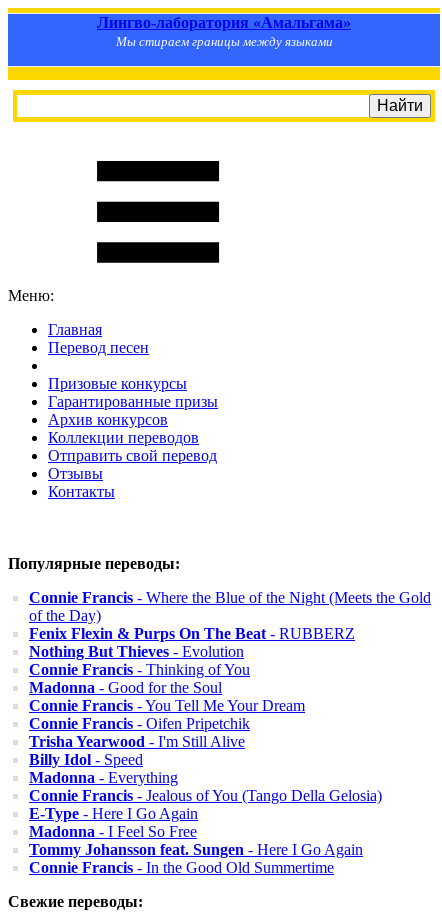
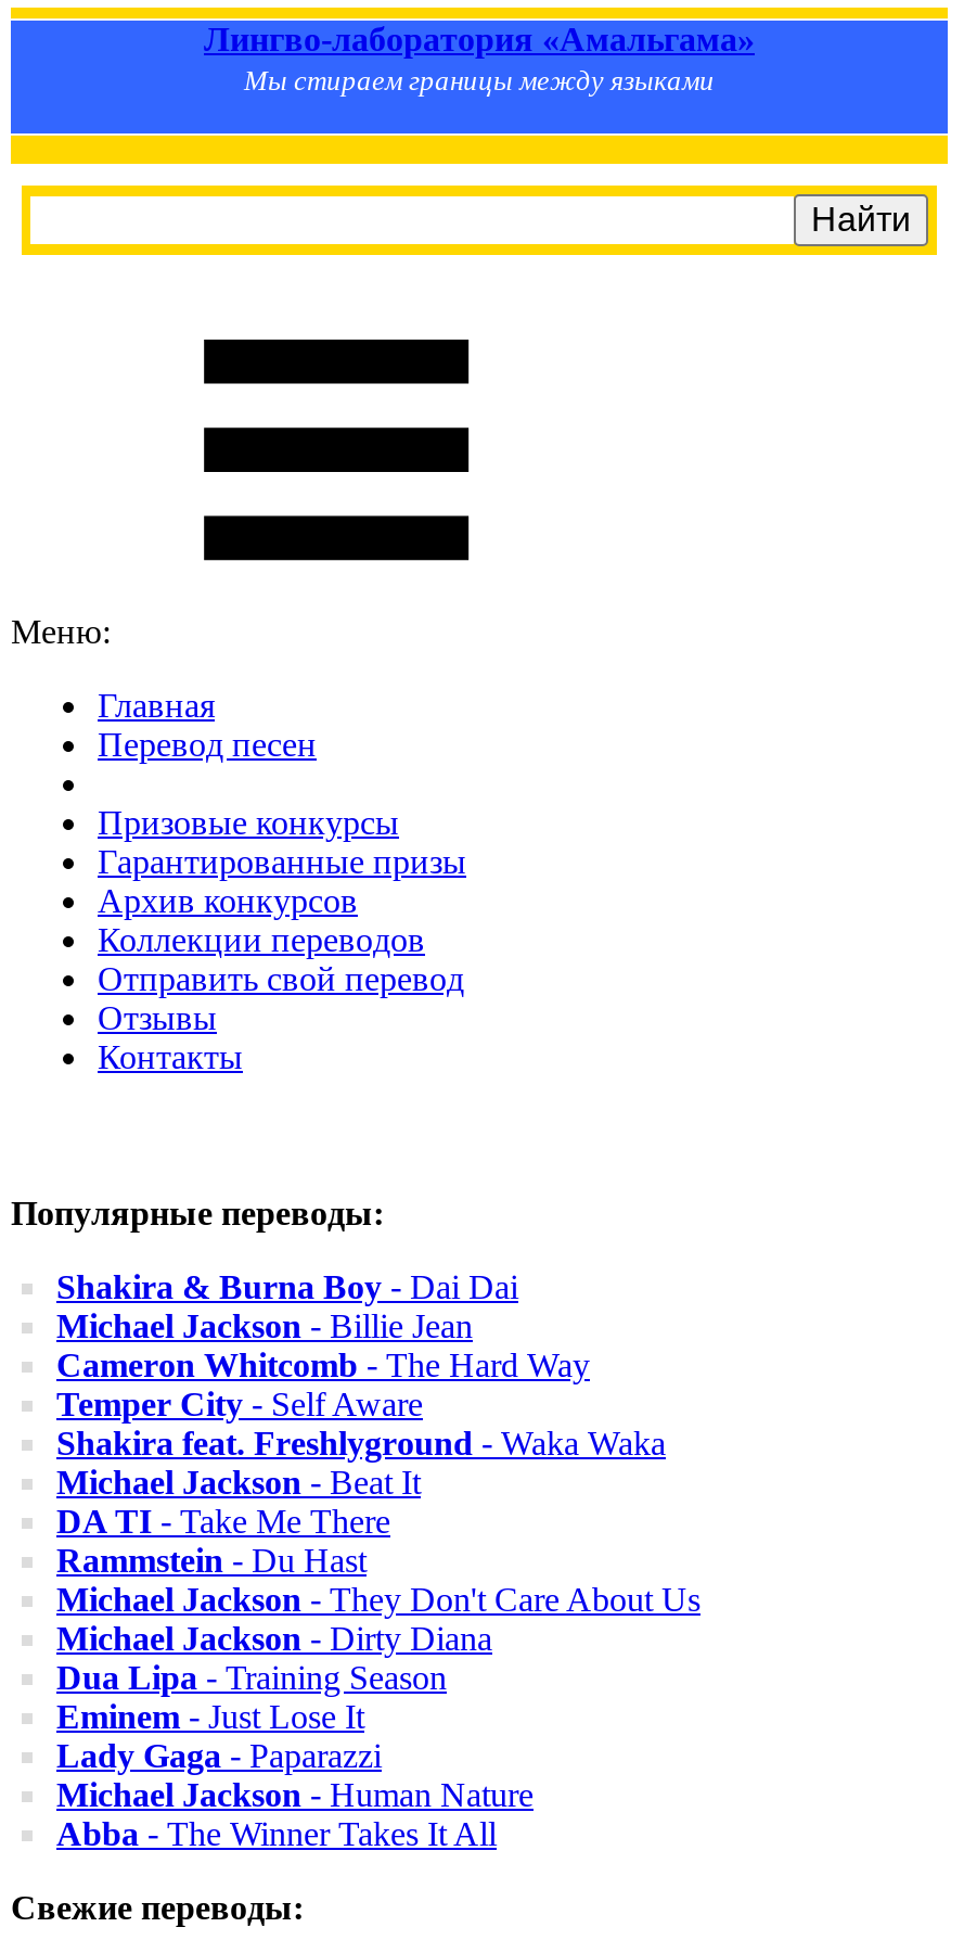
- Connie Francis - Where the Blue of the Night (Meets the Gold
- of the Day)
- Fenix Flexin & Purps On The Beat - RUBBERZ
- Nothing But Thieves - Evolution
- Connie Francis - Thinking of You
- Madonna - Good for the Soul
- Connie Francis - You Tell Me Your Dream
- Connie Francis - Oifen Pripetchik
- Trisha Yearwood - I'm Still Alive
- Billy Idol - Speed
- Madonna - Everything
- Connie Francis - Jealous of You (Tango Della Gelosia)
- E-Type - Here I Go Again
- Madonna - I Feel So Free
- Tommy Johansson feat. Sungen - Here I Go Again
- Connie Francis - In the Good Old Summertime
+ Shakira & Burna Boy - Dai Dai
+ Michael Jackson - Billie Jean
+ Cameron Whitcomb - The Hard Way
+ Temper City - Self Aware
+ Shakira feat. Freshlyground - Waka Waka
+ Michael Jackson - Beat It
+ DA TI - Take Me There
+ Rammstein - Du Hast
+ Michael Jackson - They Don't Care About Us
+ Michael Jackson - Dirty Diana
+ Dua Lipa - Training Season
+ Eminem - Just Lose It
+ Lady Gaga - Paparazzi
+ Michael Jackson - Human Nature
+ Abba - The Winner Takes It All
